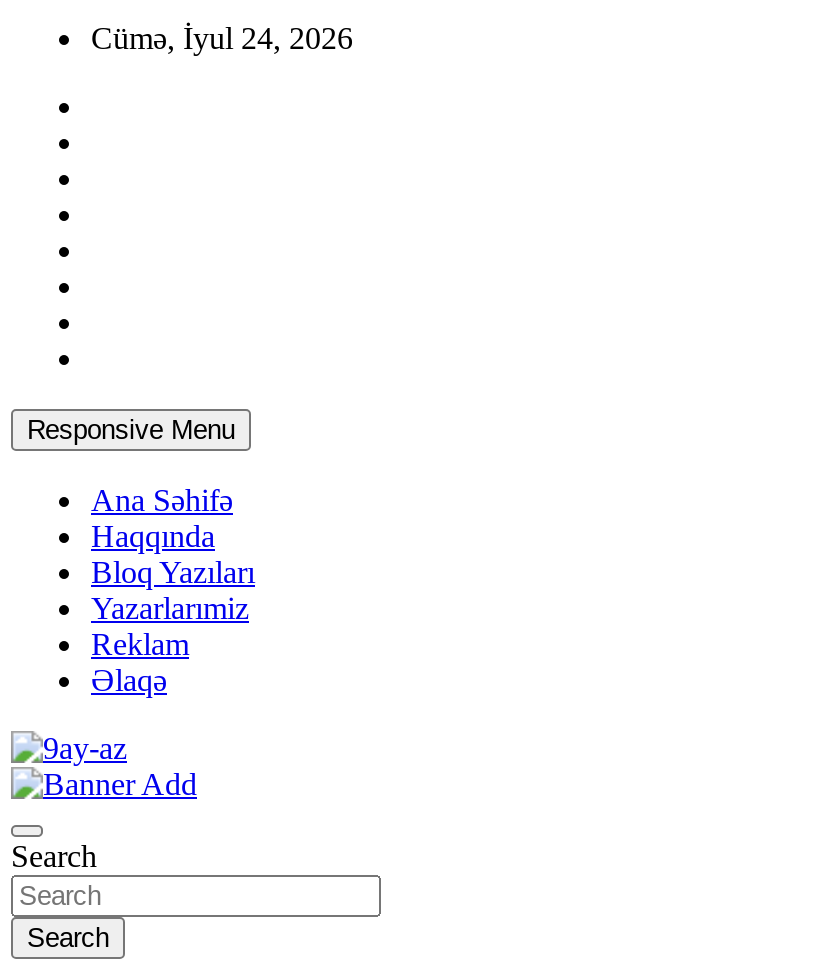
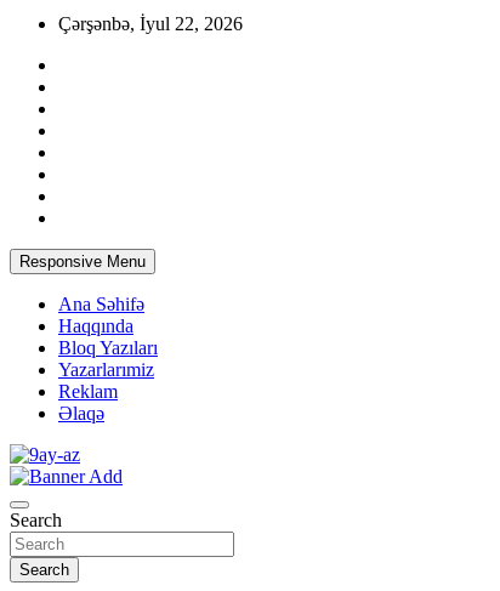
- Cümə, İyul 24, 2026
+ Çərşənbə, İyul 22, 2026
